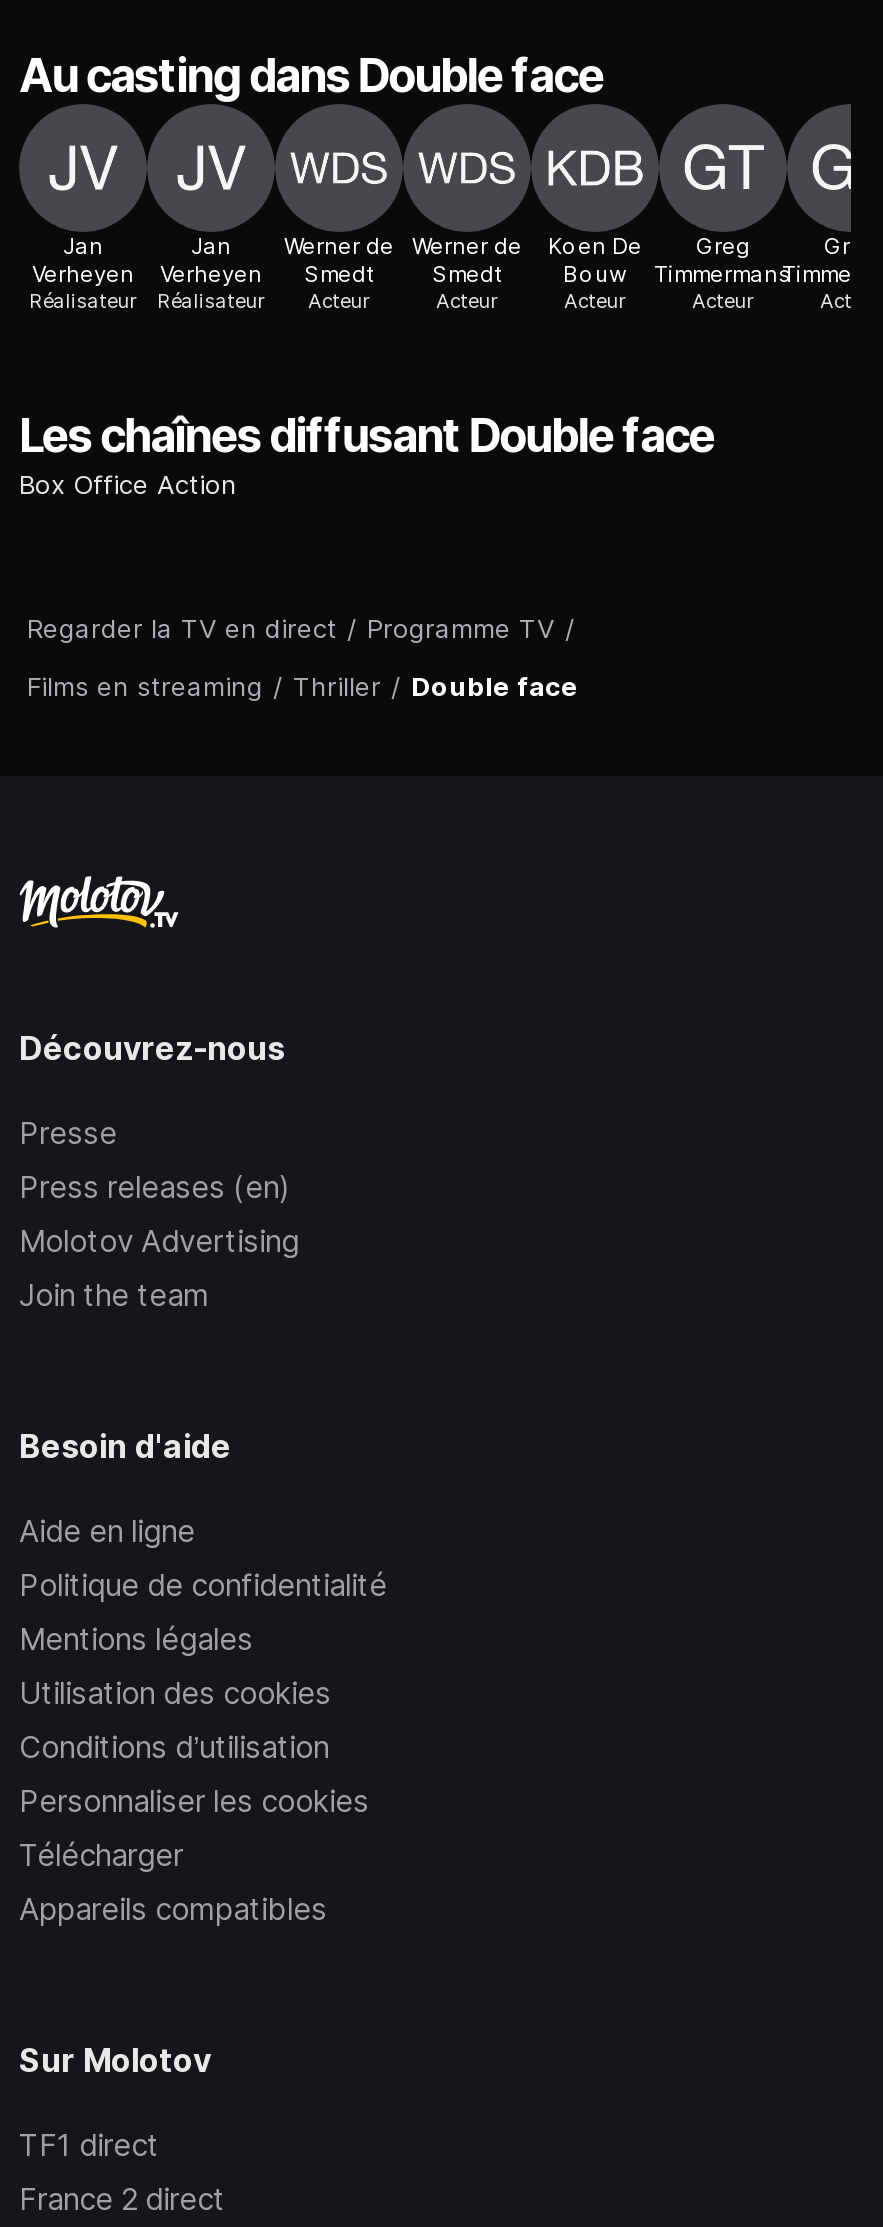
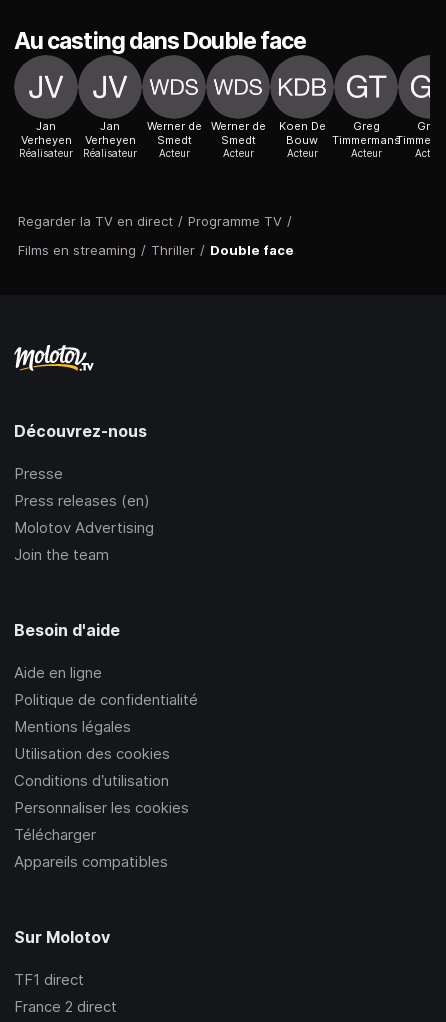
- Les chaînes diffusant Double face
- Box Office Action
